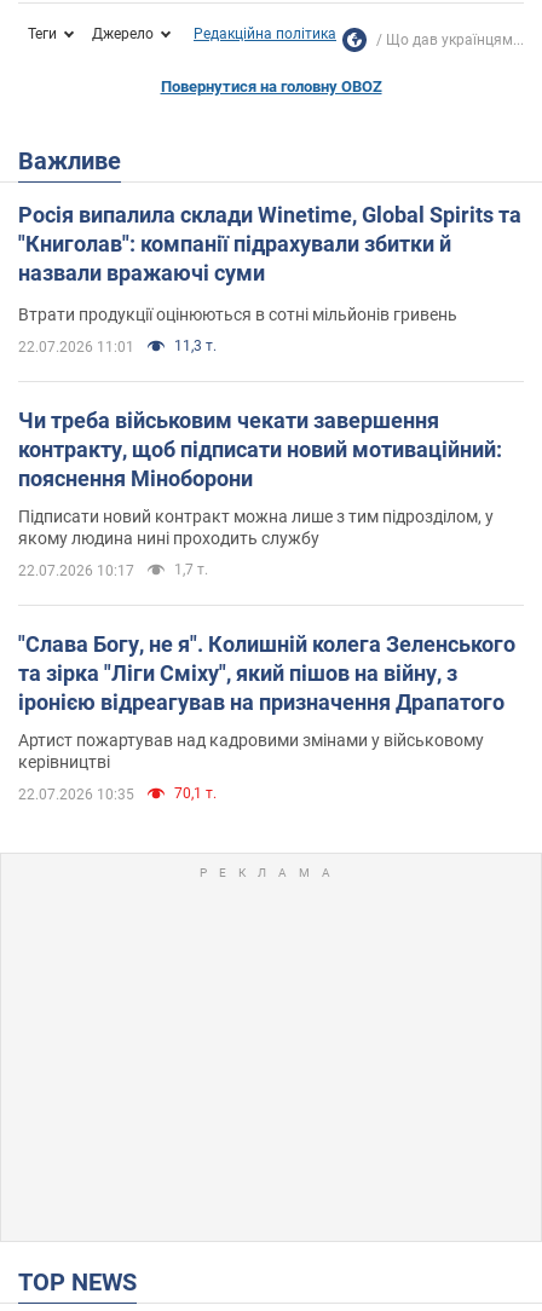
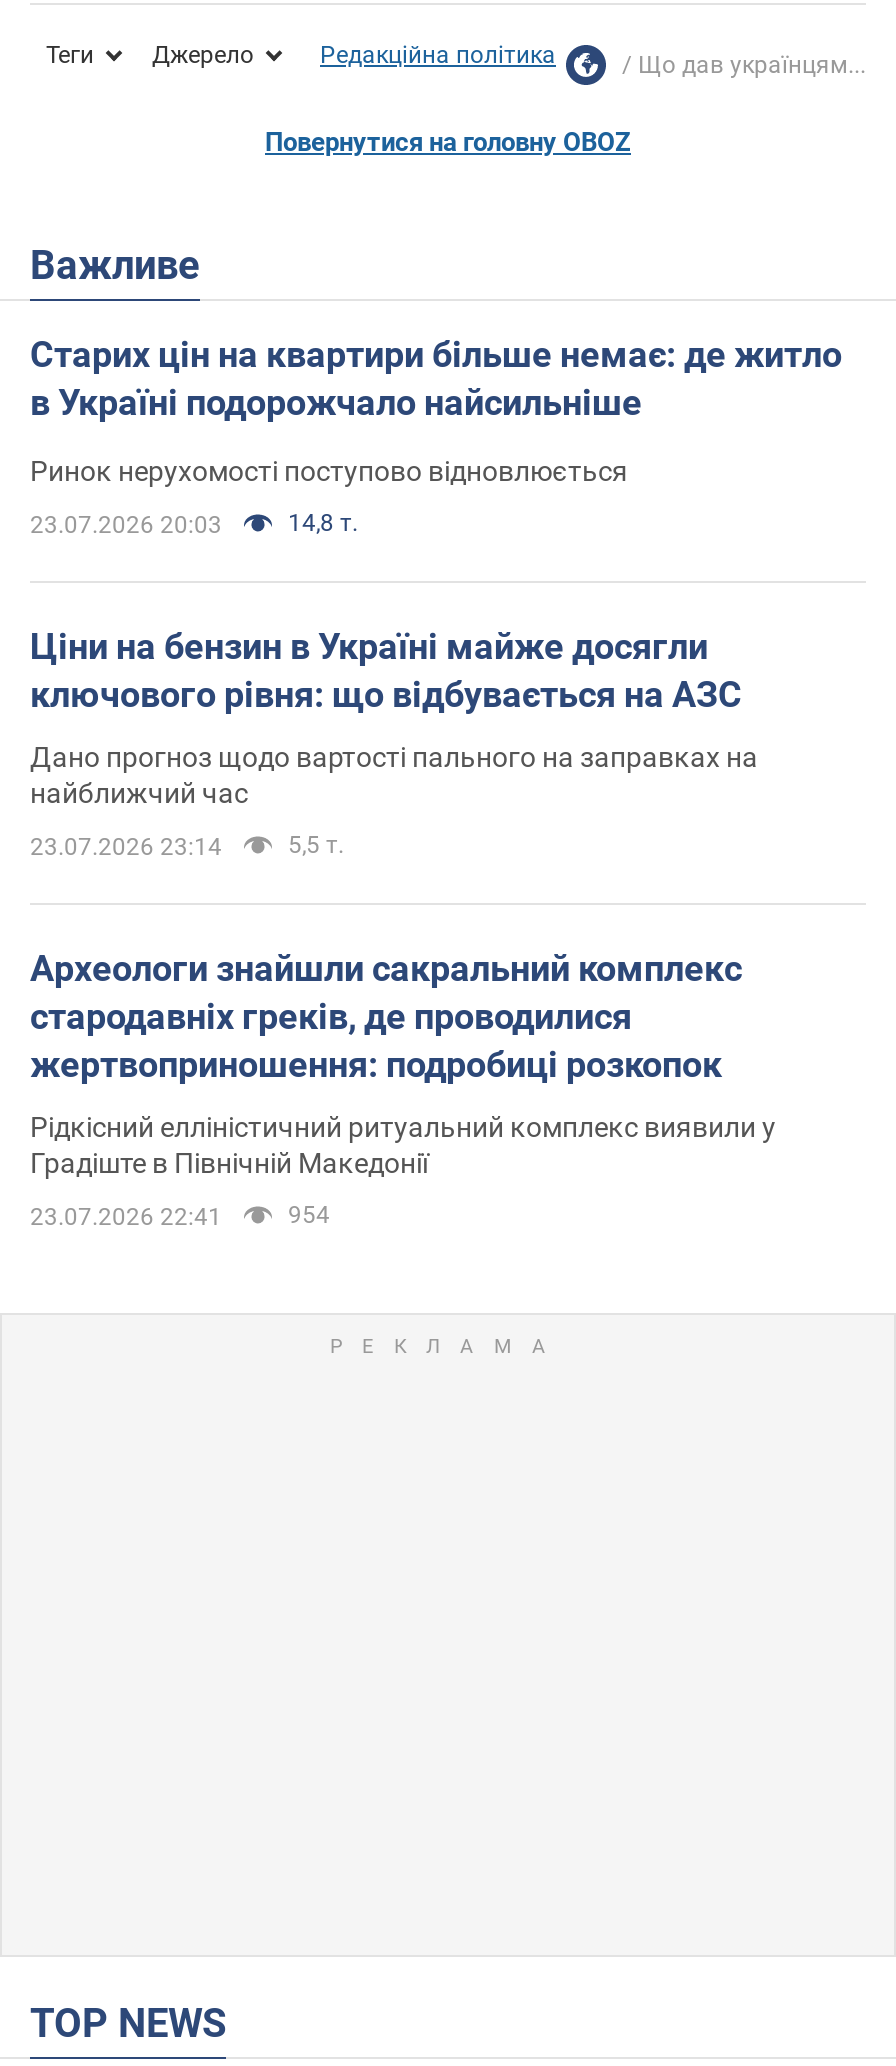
- Росія випалила склади Winetime, Global Spirits та
- "Книголав": компанії підрахували збитки й
- назвали вражаючі суми
+ Старих цін на квартири більше немає: де житло
+ в Україні подорожчало найсильніше

- Втрати продукції оцінюються в сотні мільйонів гривень
+ Ринок нерухомості поступово відновлюється

- 22.07.2026 11:01
- 11,3 т.
+ 23.07.2026 20:03
+ 14,8 т.

- Чи треба військовим чекати завершення
- контракту, щоб підписати новий мотиваційний:
- пояснення Міноборони
+ Ціни на бензин в Україні майже досягли
+ ключового рівня: що відбувається на АЗС

- Підписати новий контракт можна лише з тим підрозділом, у
- якому людина нині проходить службу
+ Дано прогноз щодо вартості пального на заправках на
+ найближчий час

- 22.07.2026 10:17
- 1,7 т.
+ 23.07.2026 23:14
+ 5,5 т.

- "Слава Богу, не я". Колишній колега Зеленського
- та зірка "Ліги Сміху", який пішов на війну, з
- іронією відреагував на призначення Драпатого
+ Археологи знайшли сакральний комплекс
+ стародавніх греків, де проводилися
+ жертвоприношення: подробиці розкопок

- Артист пожартував над кадровими змінами у військовому
- керівництві
+ Рідкісний елліністичний ритуальний комплекс виявили у
+ Градіште в Північній Македонії

- 22.07.2026 10:35
- 70,1 т.
+ 23.07.2026 22:41
+ 954
